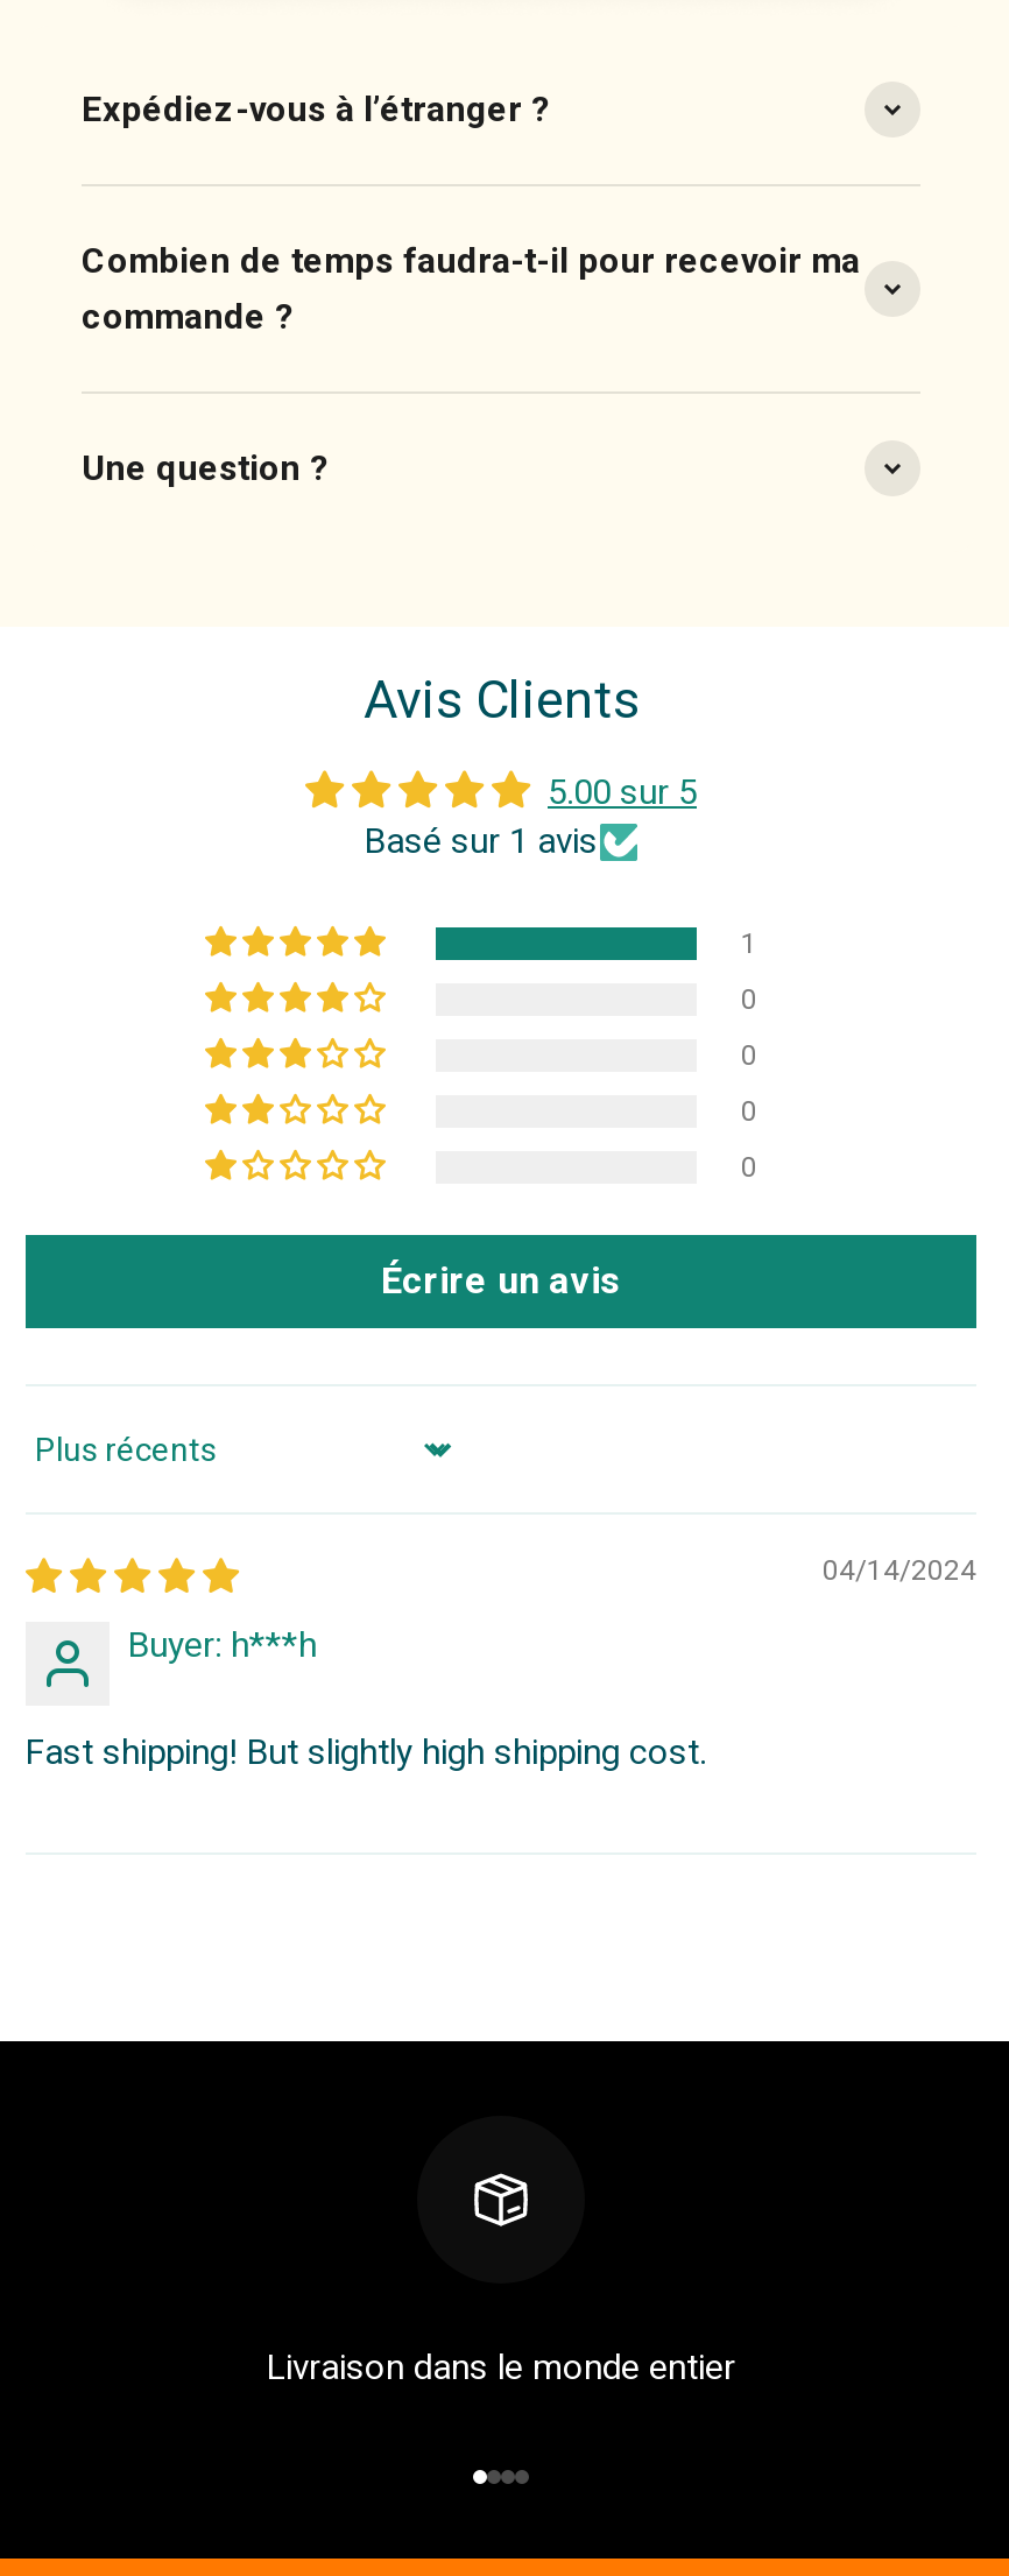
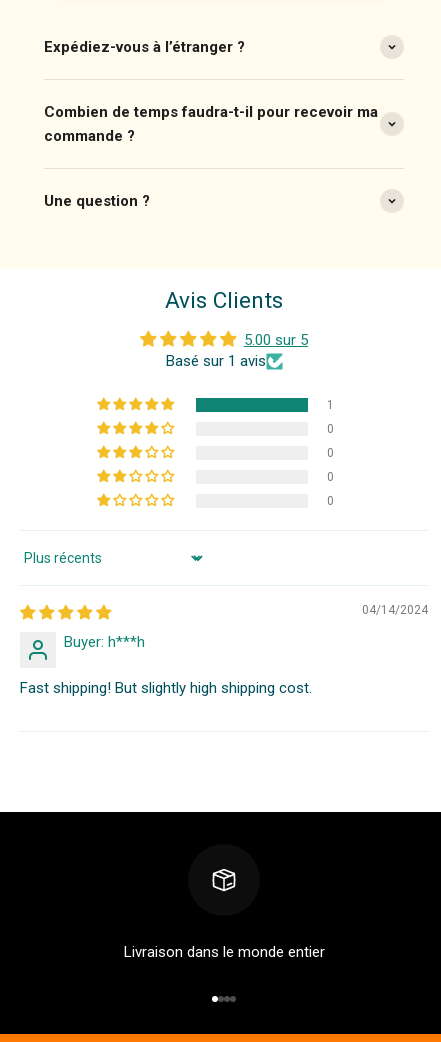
- Écrire un avis
